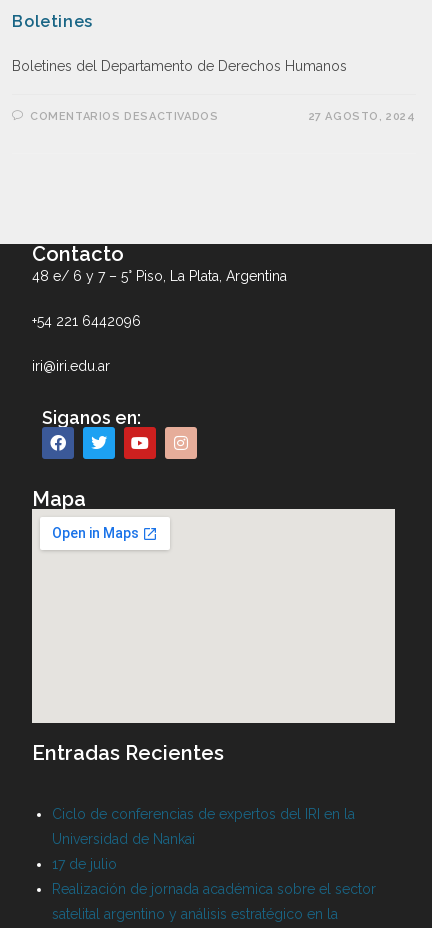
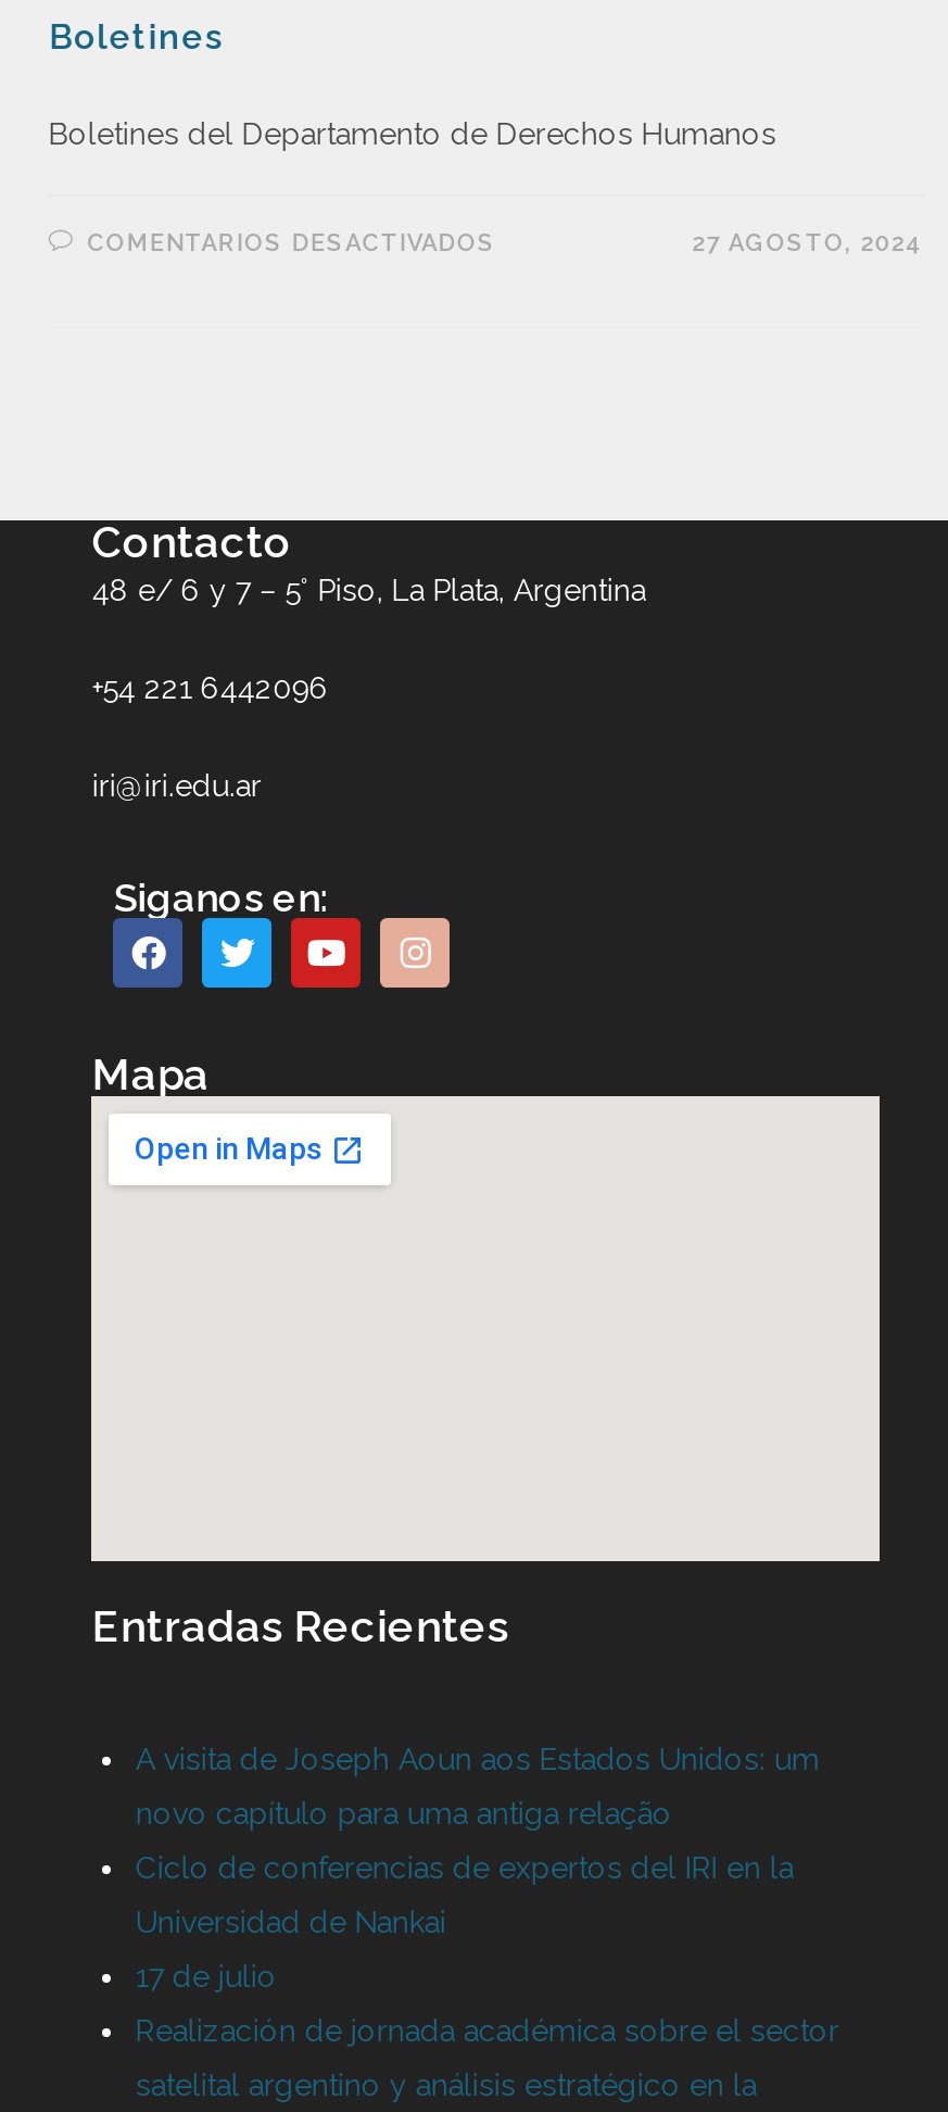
+ A visita de Joseph Aoun aos Estados Unidos: um
+ novo capítulo para uma antiga relação
